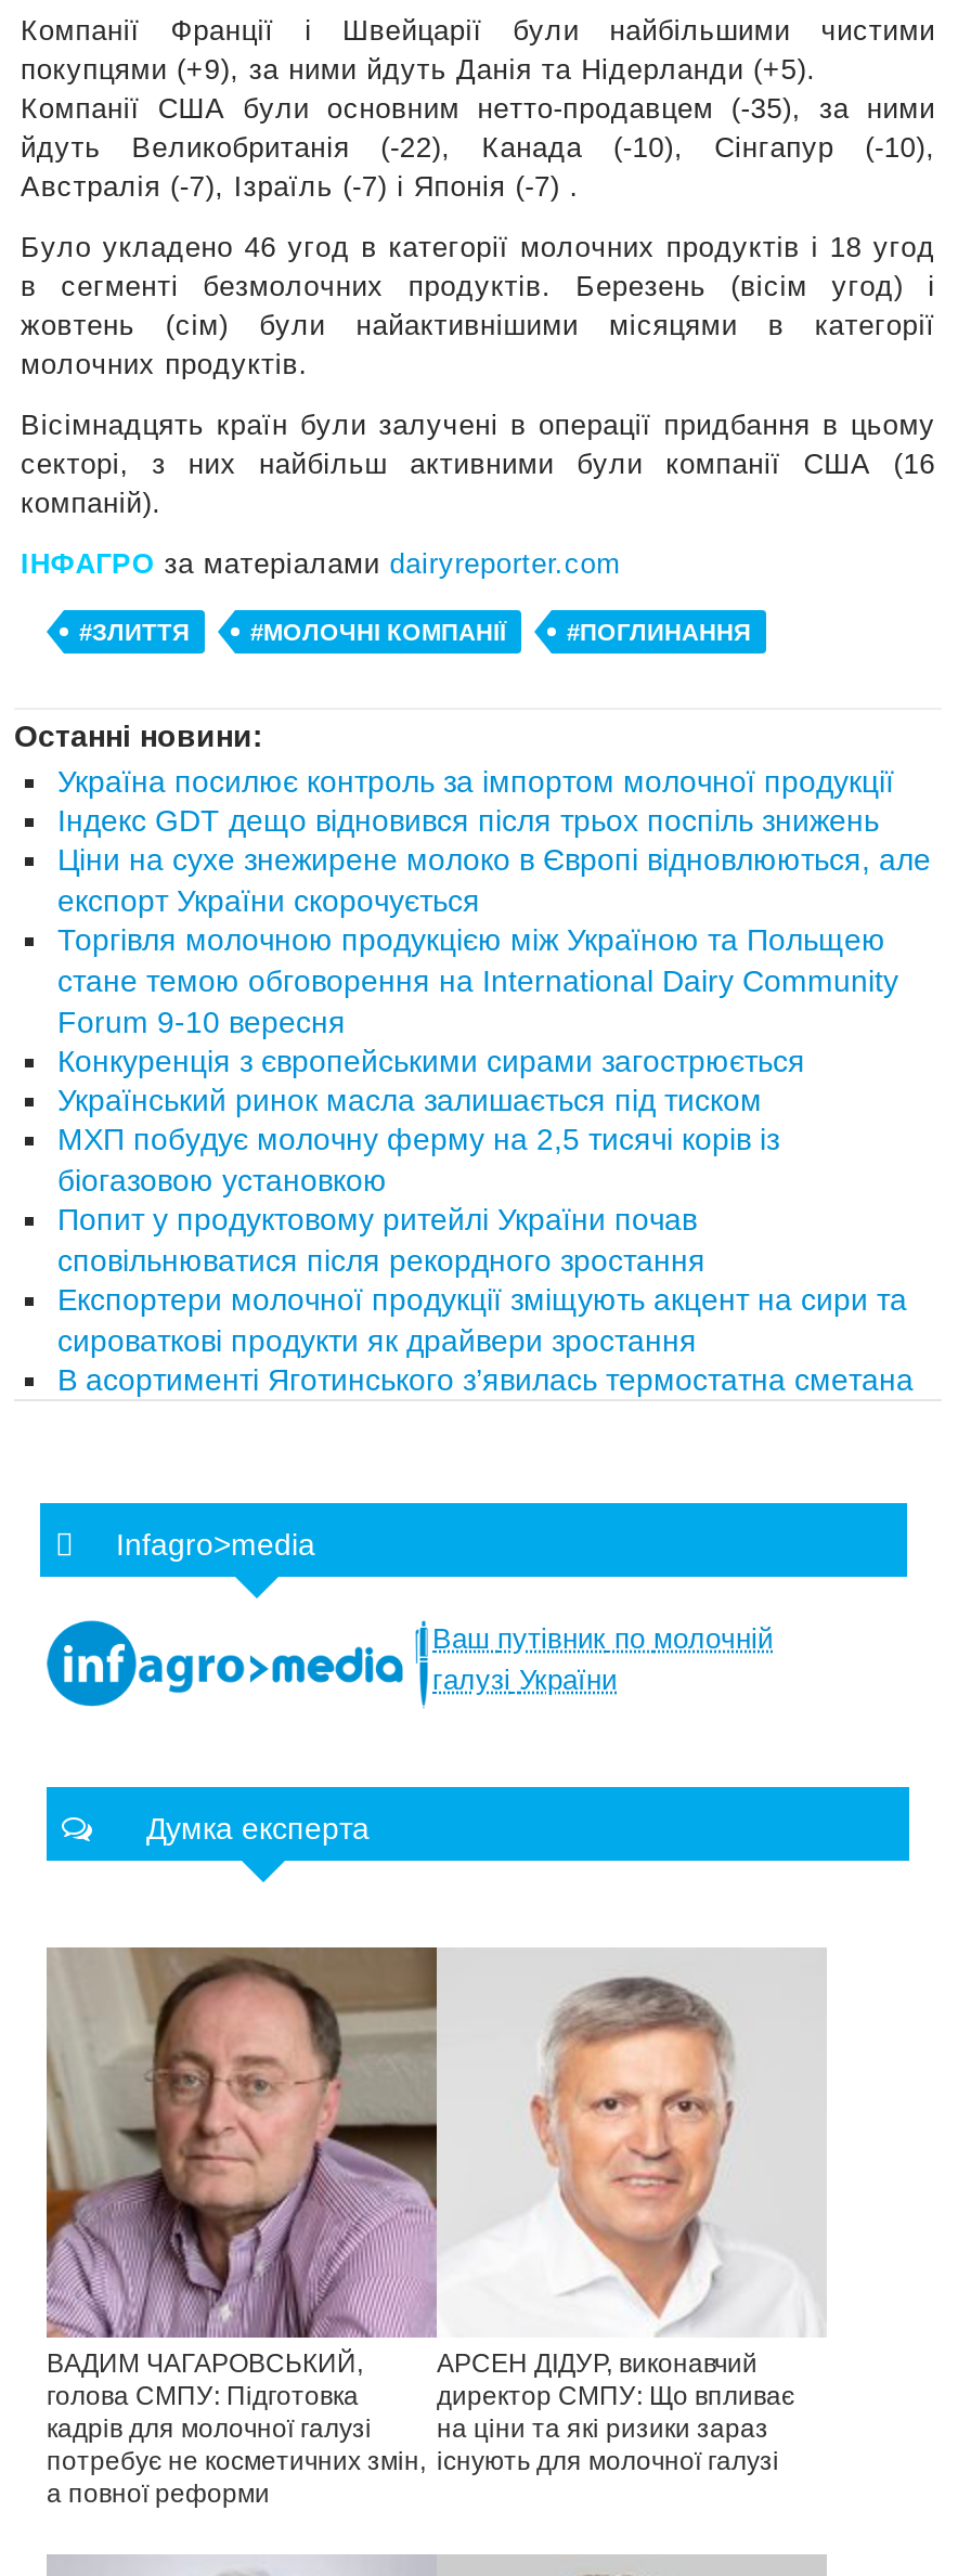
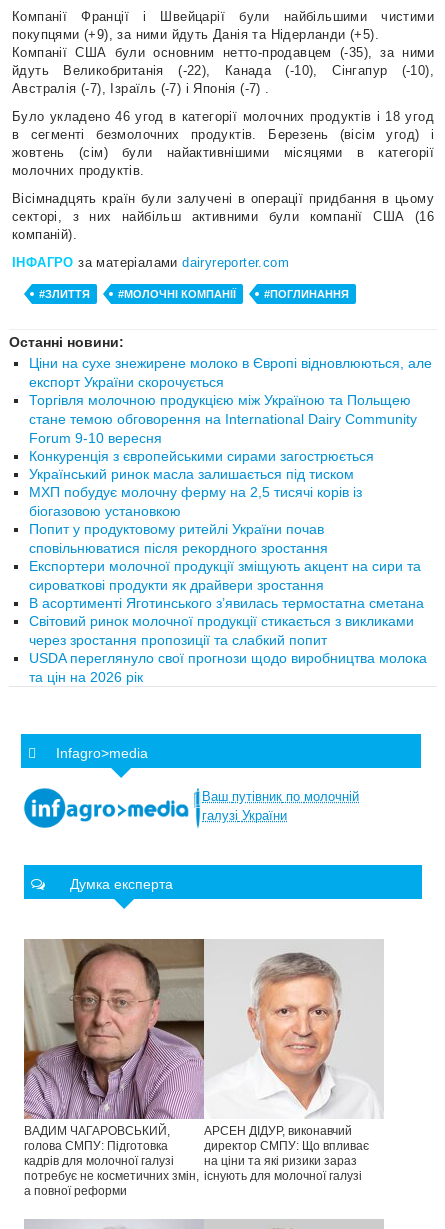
- Україна посилює контроль за імпортом молочної продукції
- Індекс GDT дещо відновився після трьох поспіль знижень

moved up: Ціни на сухе знежирене молоко в Європі відновлюються, але | експорт України скорочується | Торгівля молочною продукцією між Україною та Польщею | ... | сироваткові продукти як драйвери зростання | В асортименті Яготинського з’явилась термостатна сметана

+ Світовий ринок молочної продукції стикається з викликами
+ через зростання пропозиції та слабкий попит
+ USDA переглянуло свої прогнози щодо виробництва молока
+ та цін на 2026 рік
